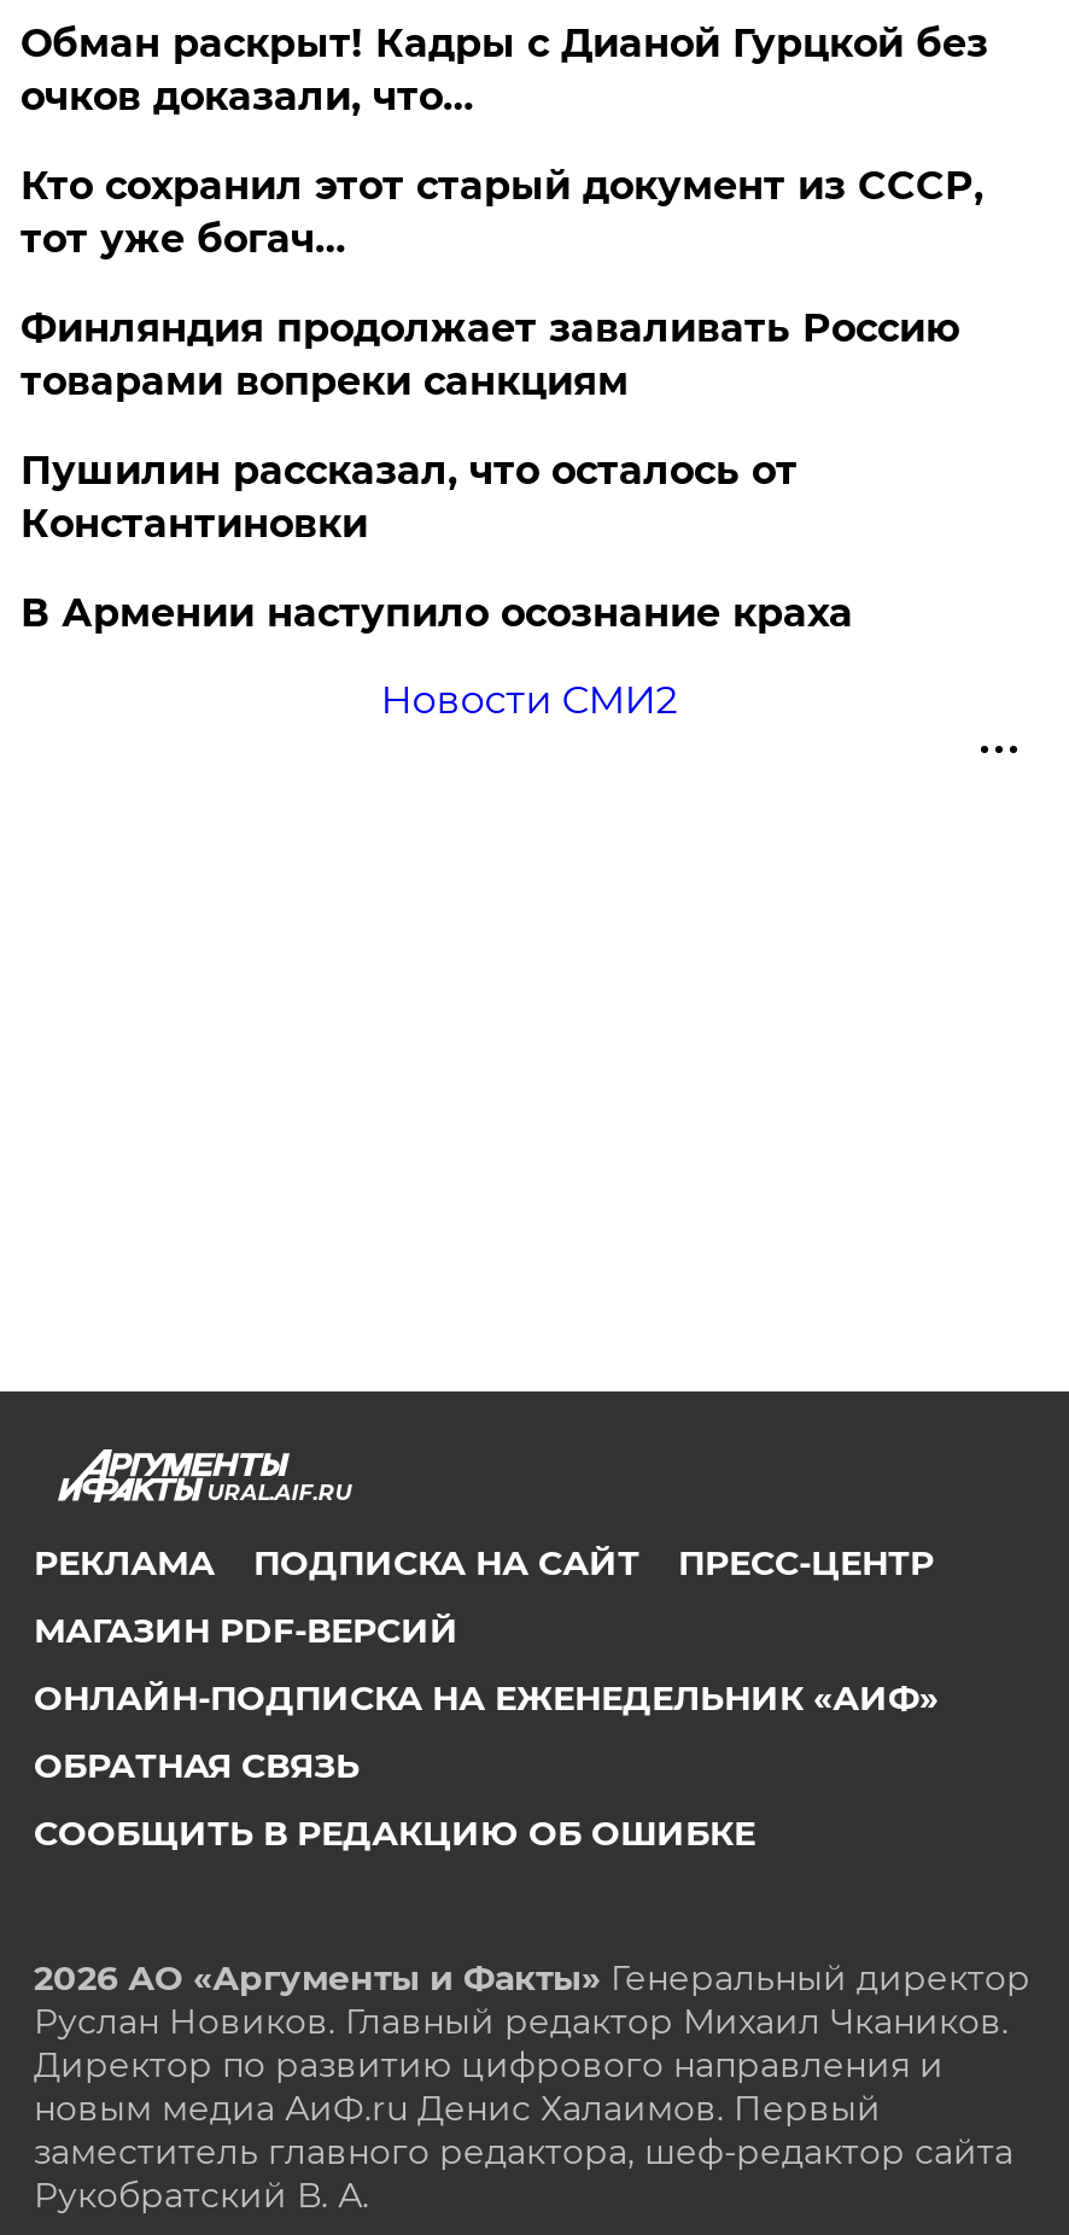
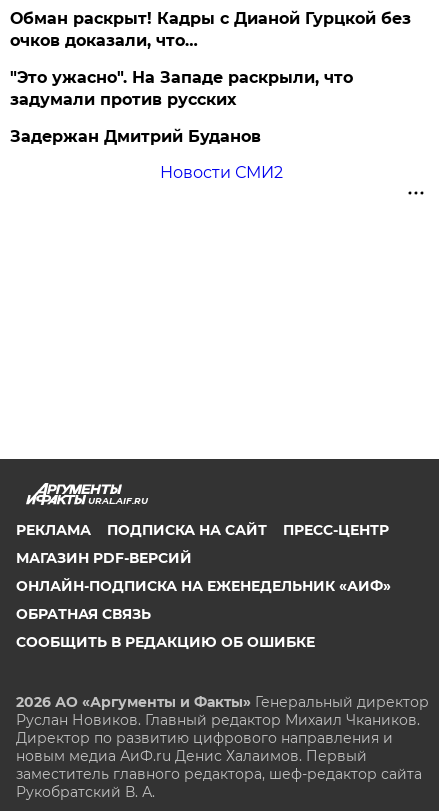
- Кто сохранил этот старый документ из СССР,
- тот уже богач…
- Финляндия продолжает заваливать Россию
- товарами вопреки санкциям
- Пушилин рассказал, что осталось от
- Константиновки
- В Армении наступило осознание краха
+ "Это ужасно". На Западе раскрыли, что
+ задумали против русских
+ Задержан Дмитрий Буданов
